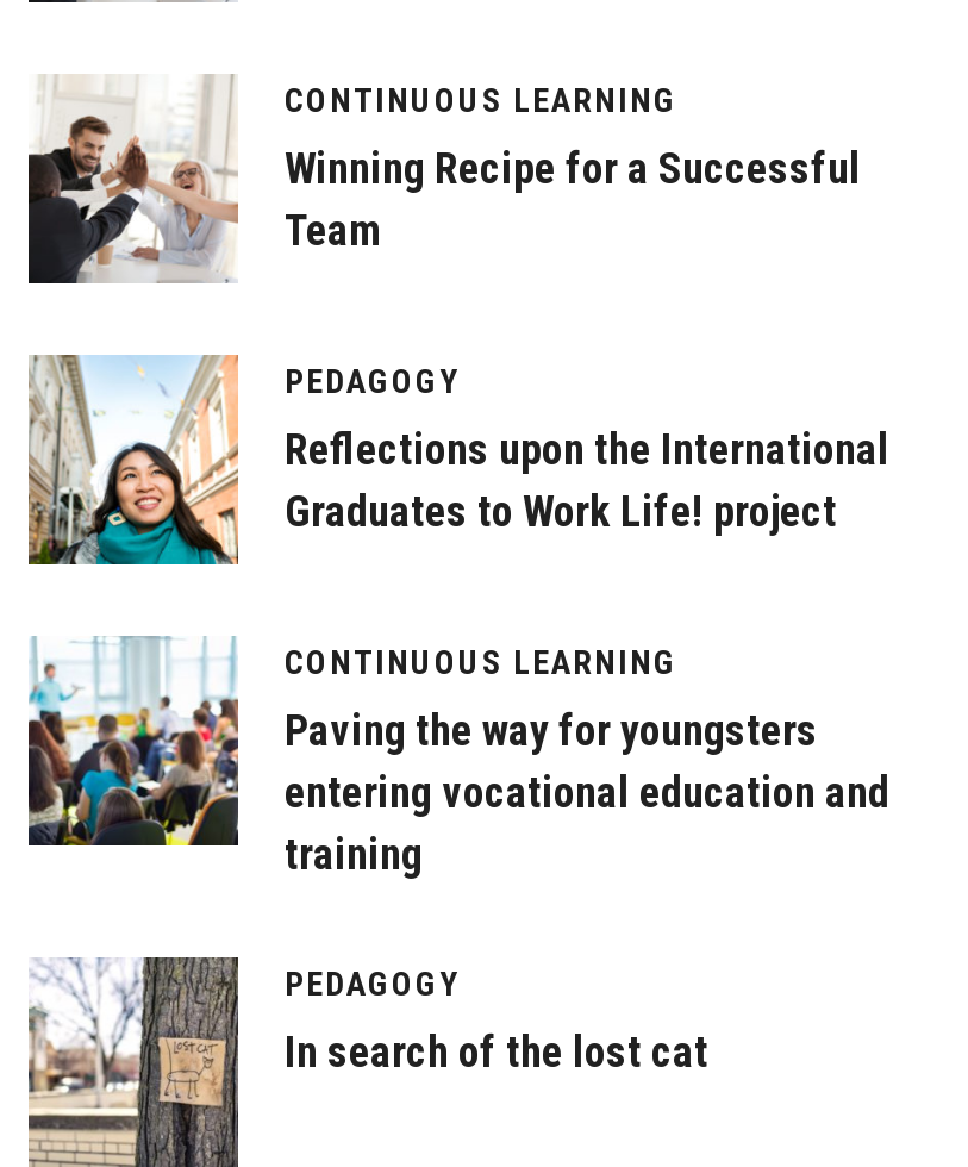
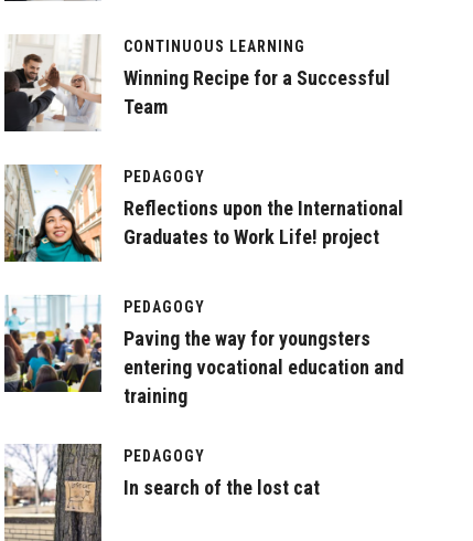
- CONTINUOUS LEARNING
+ PEDAGOGY
